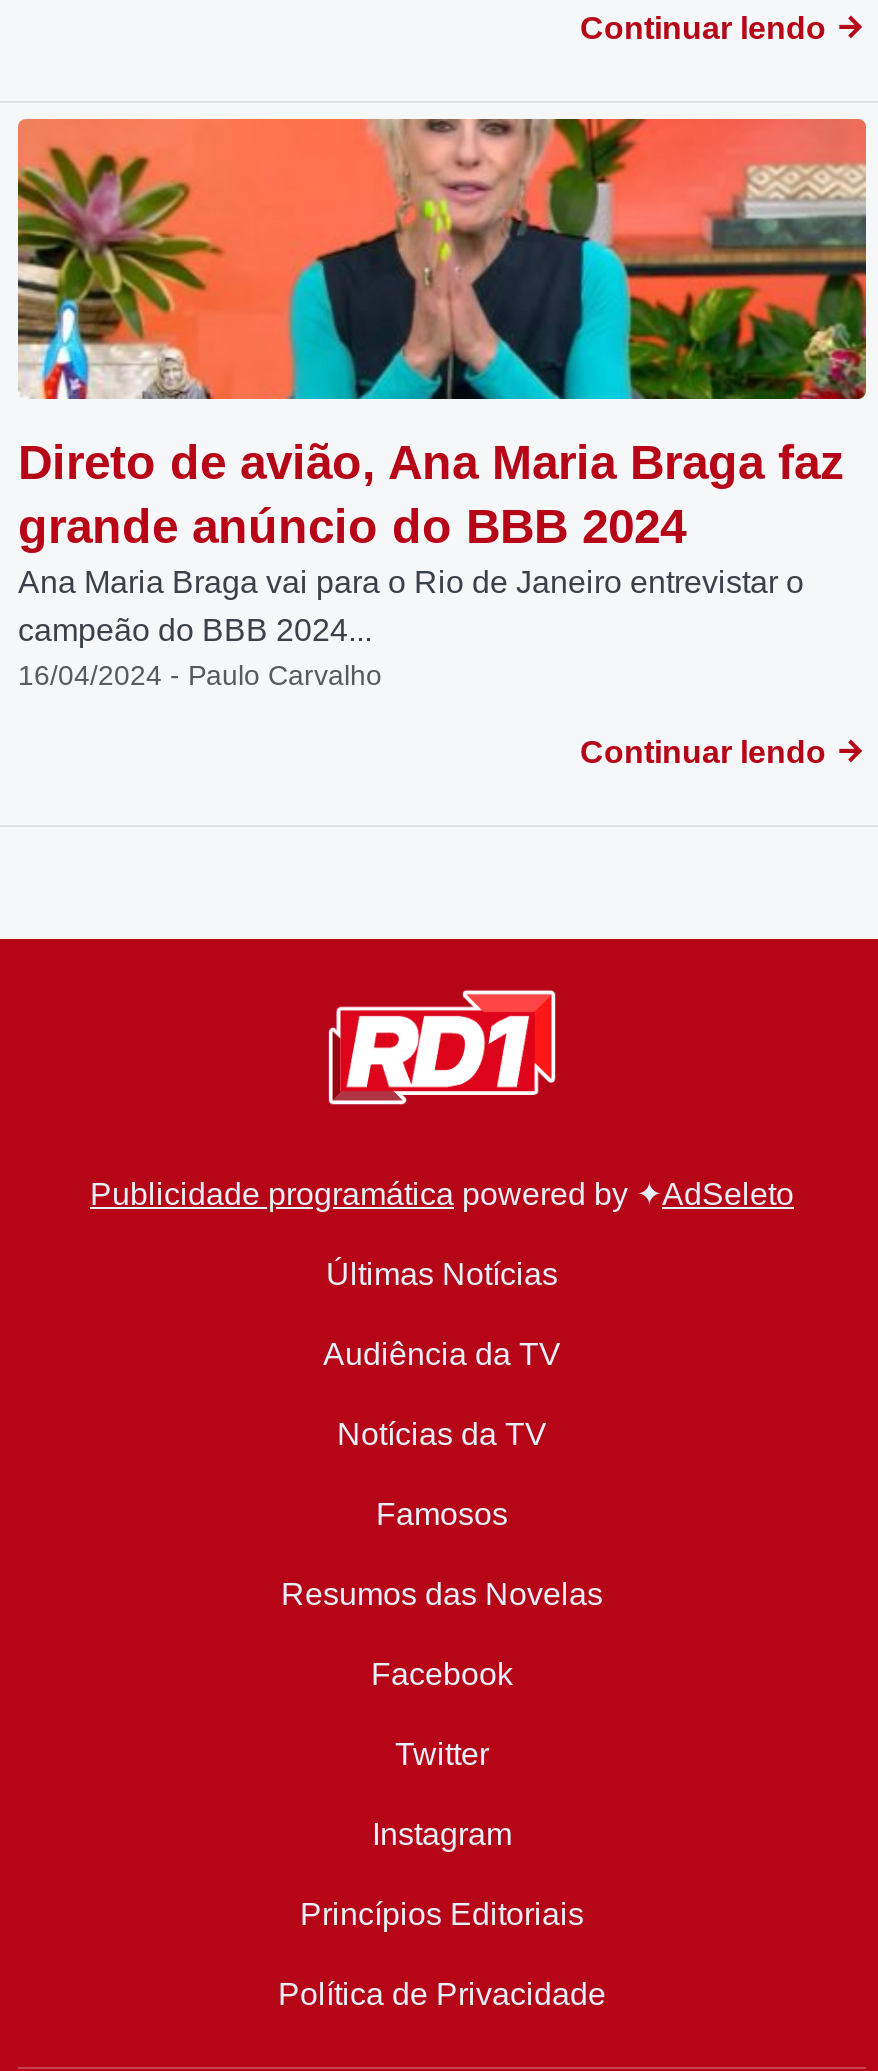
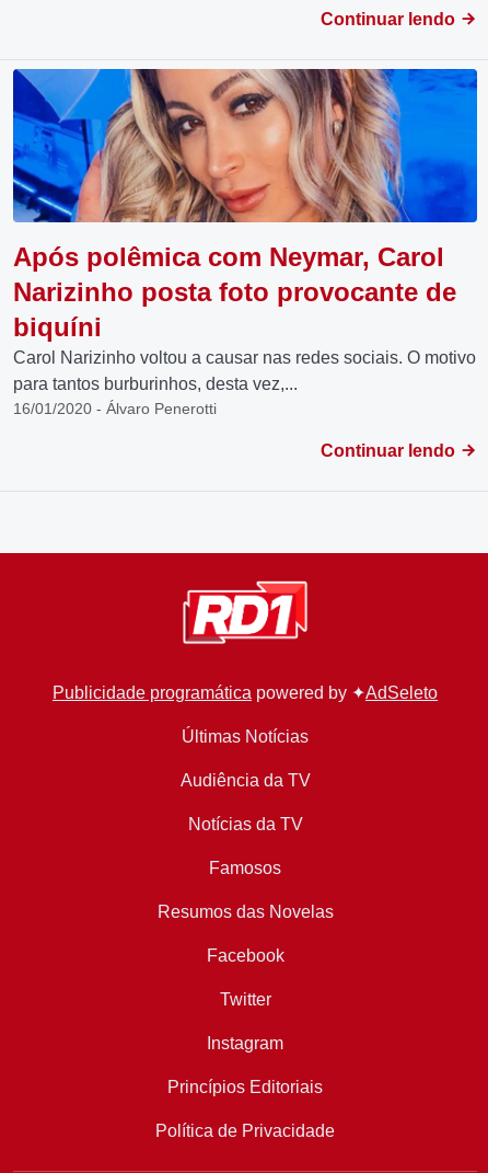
- [image]
- Direto de avião, Ana Maria Braga faz
- grande anúncio do BBB 2024
- Ana Maria Braga vai para o Rio de Janeiro entrevistar o
- campeão do BBB 2024...
- 16/04/2024 - Paulo Carvalho
+ [image]
+ Após polêmica com Neymar, Carol
+ Narizinho posta foto provocante de
+ biquíni
+ Carol Narizinho voltou a causar nas redes sociais. O motivo
+ para tantos burburinhos, desta vez,...
+ 16/01/2020 - Álvaro Penerotti
